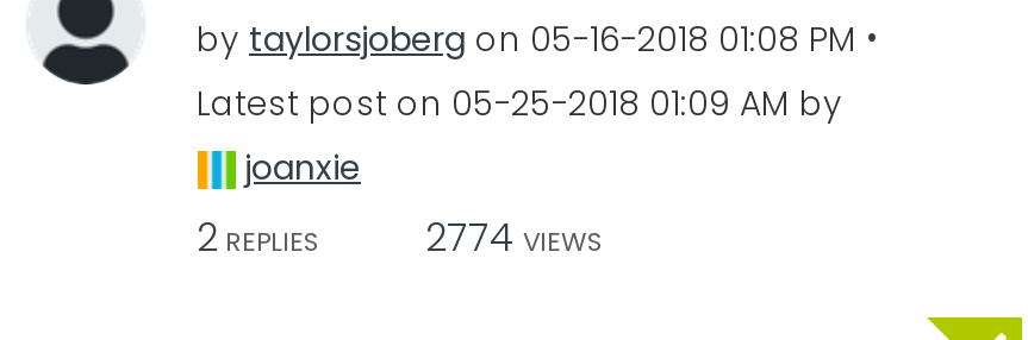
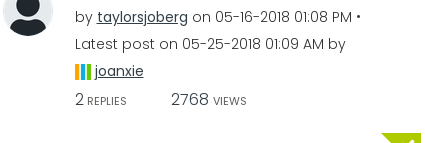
- 2 REPLIES 2774 VIEWS
+ 2 REPLIES 2768 VIEWS
